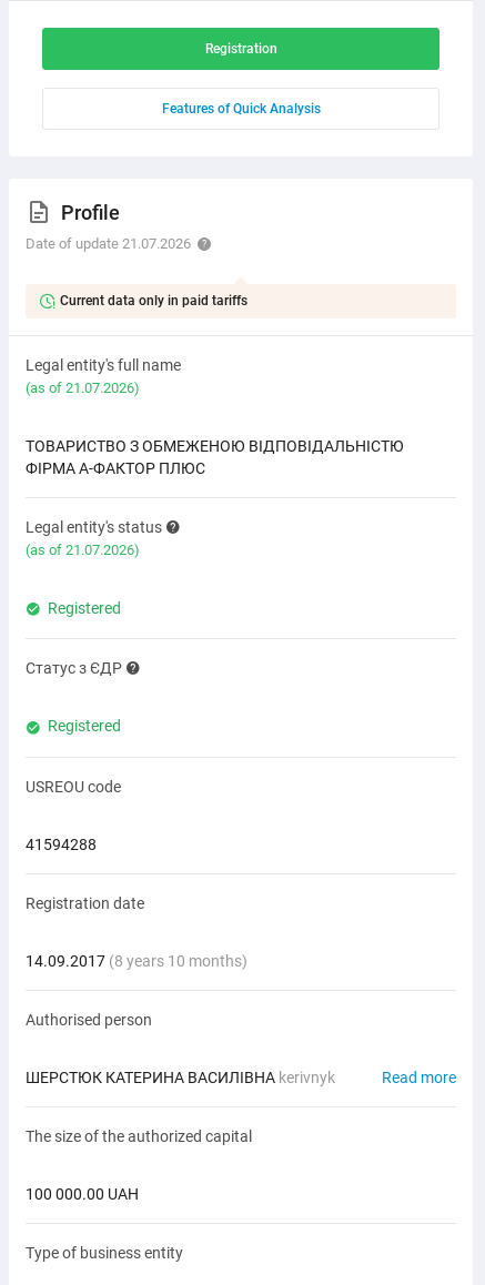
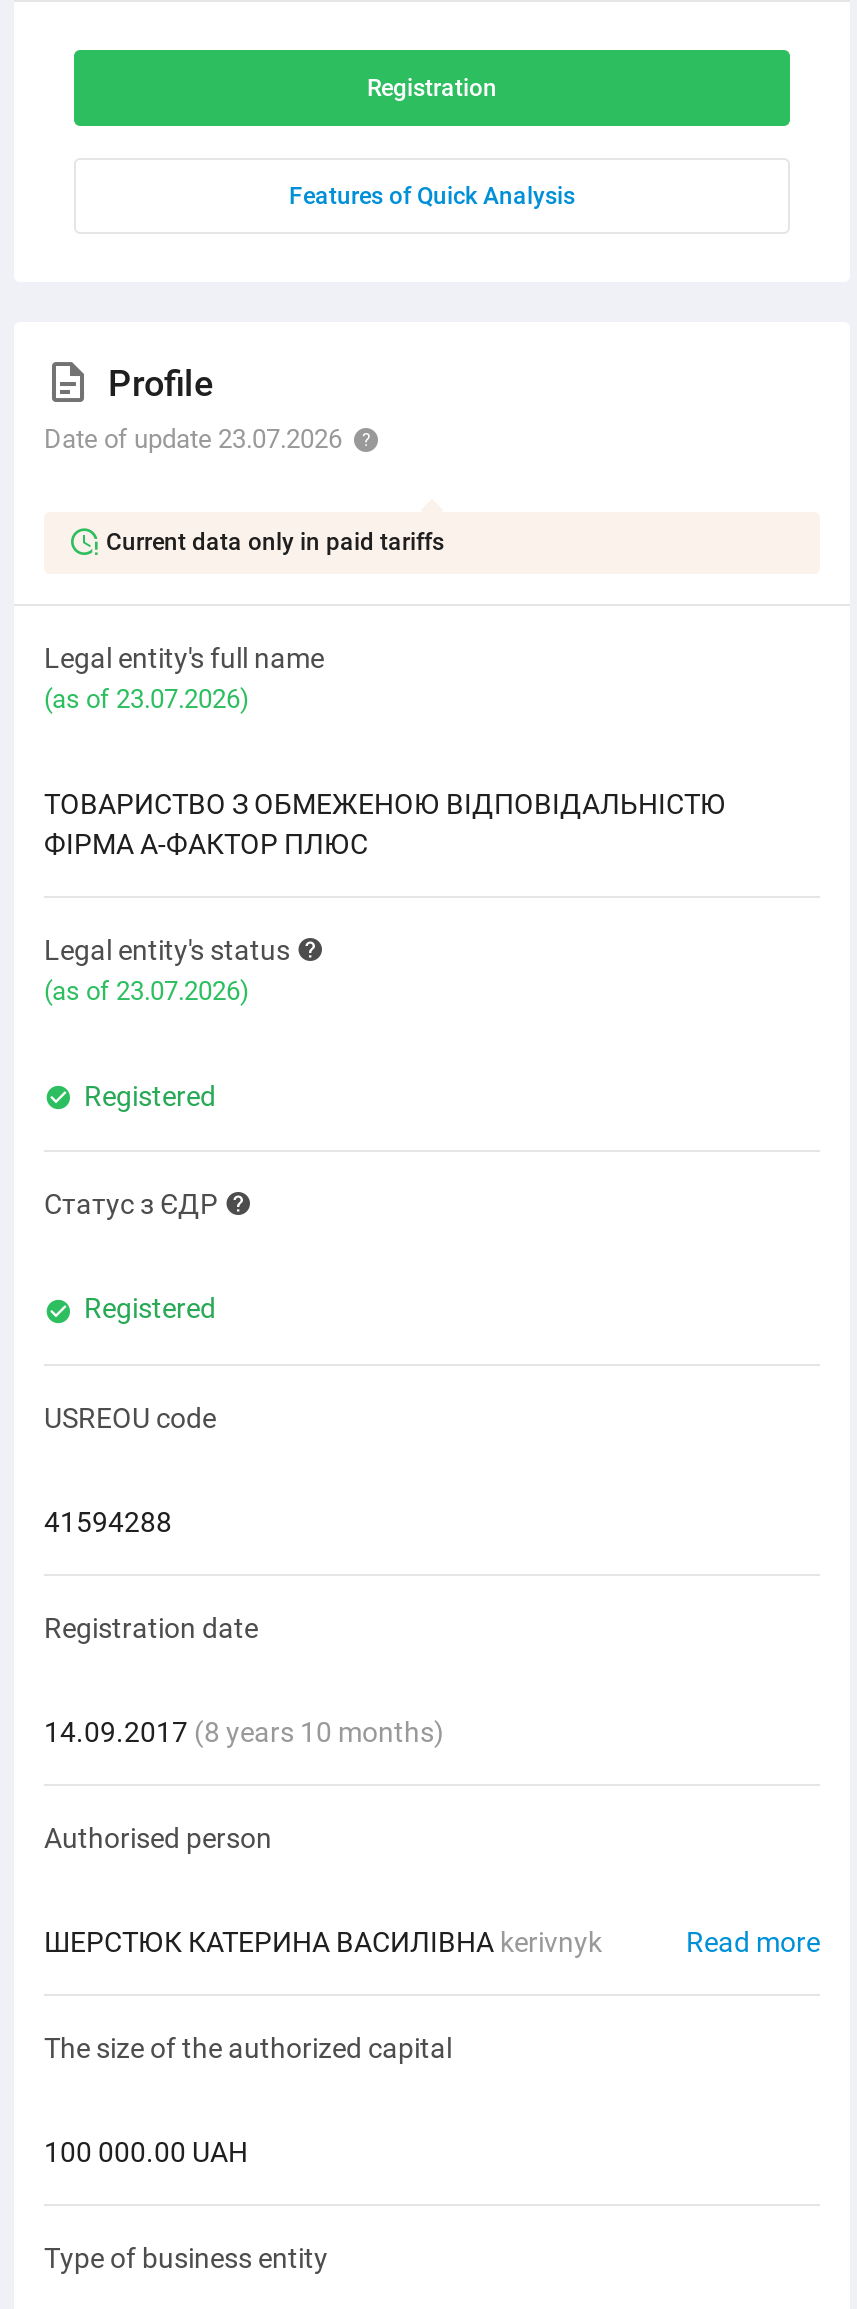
- Date of update 21.07.2026
+ Date of update 23.07.2026

- (as of 21.07.2026)
+ (as of 23.07.2026)

- (as of 21.07.2026)
+ (as of 23.07.2026)
